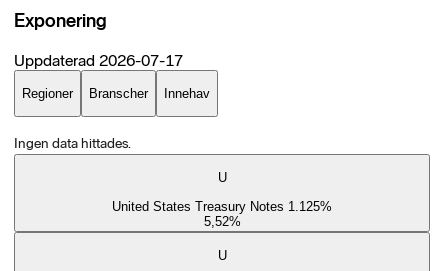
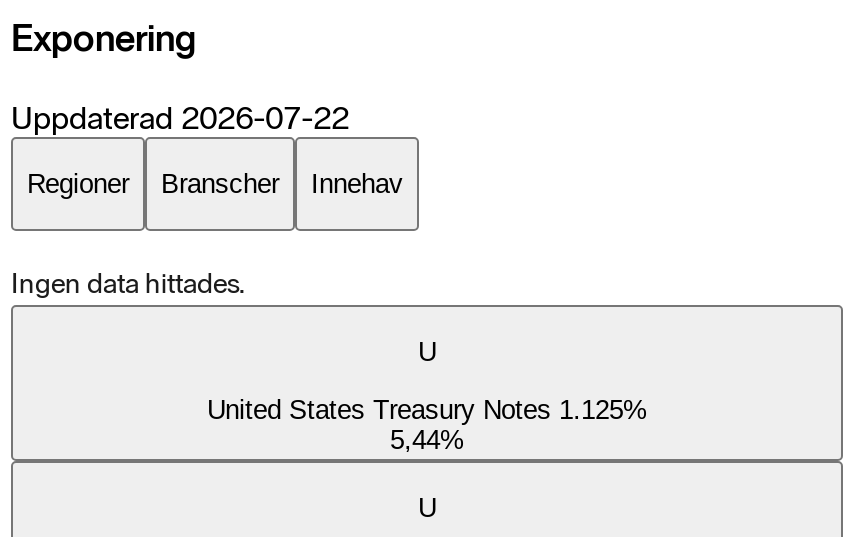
- Uppdaterad 2026-07-17
+ Uppdaterad 2026-07-22

- 5,52%
+ 5,44%
